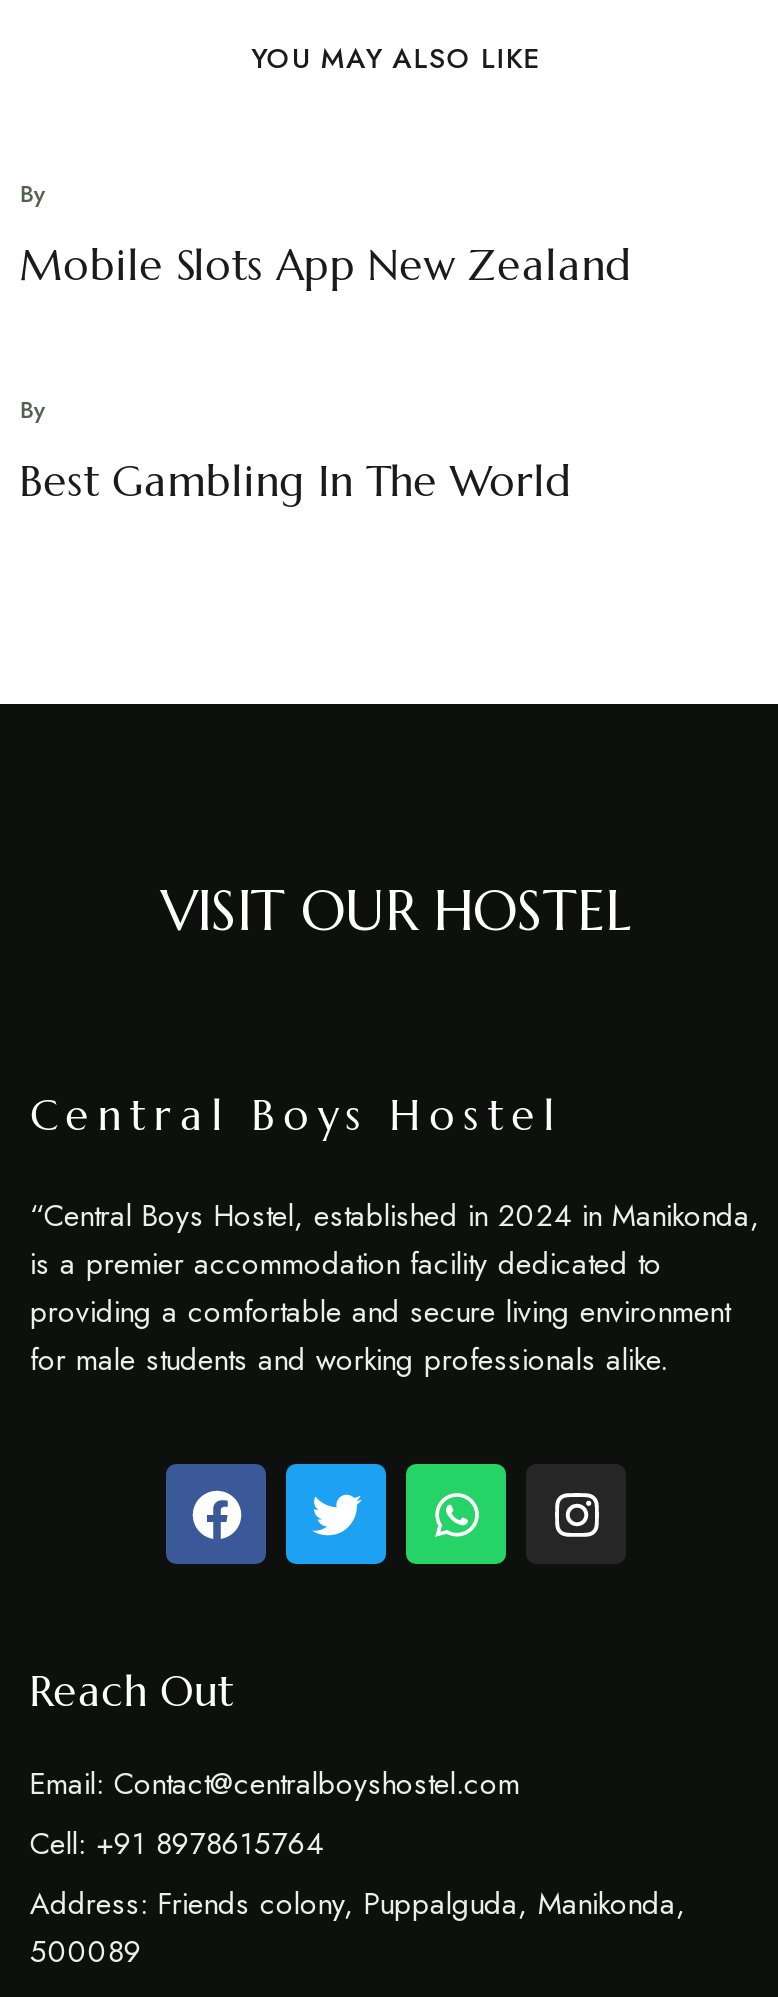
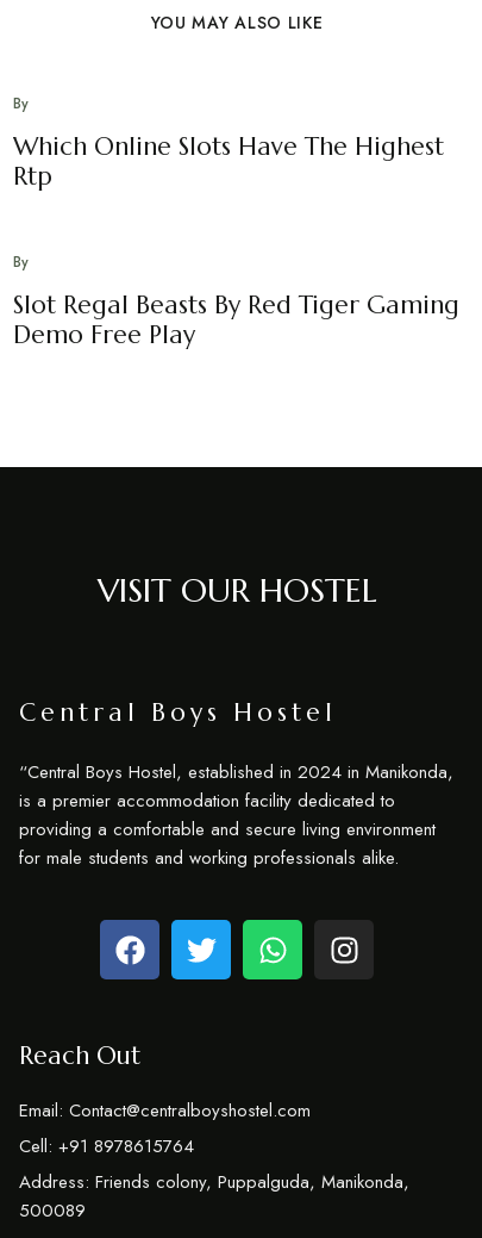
- Mobile Slots App New Zealand
+ Which Online Slots Have The Highest
+ Rtp

- Best Gambling In The World
+ Slot Regal Beasts By Red Tiger Gaming
+ Demo Free Play
